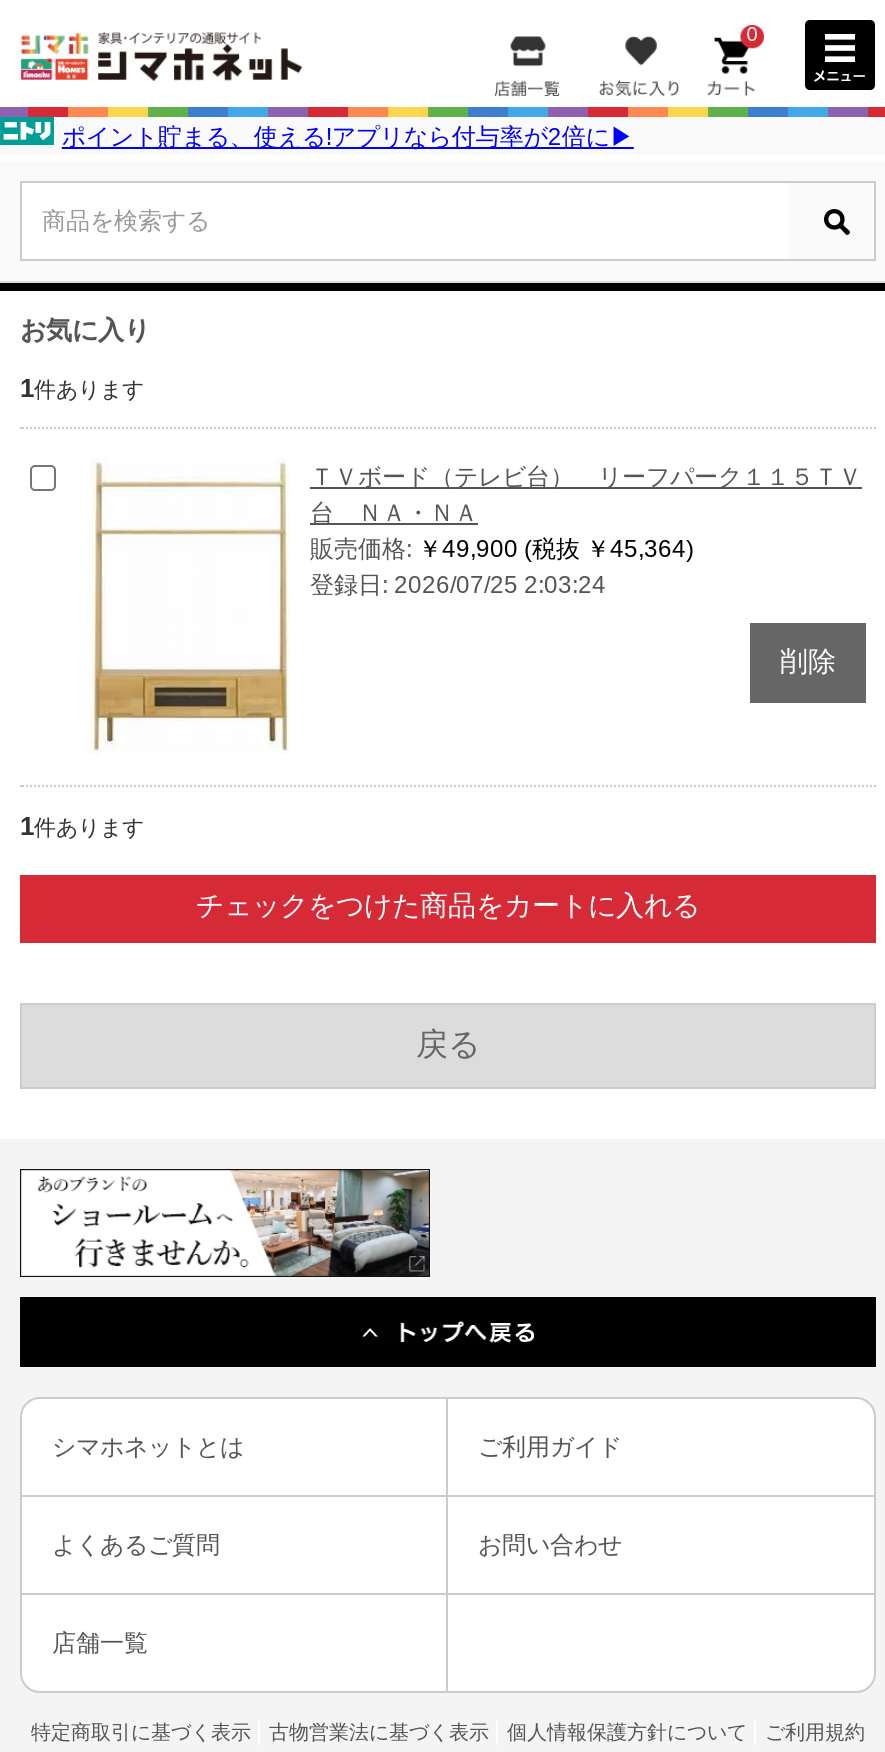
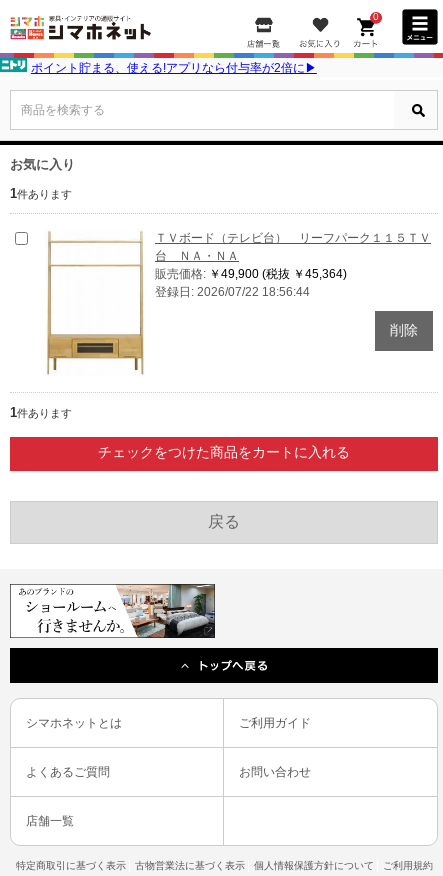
- 登録日: 2026/07/25 2:03:24
+ 登録日: 2026/07/22 18:56:44
